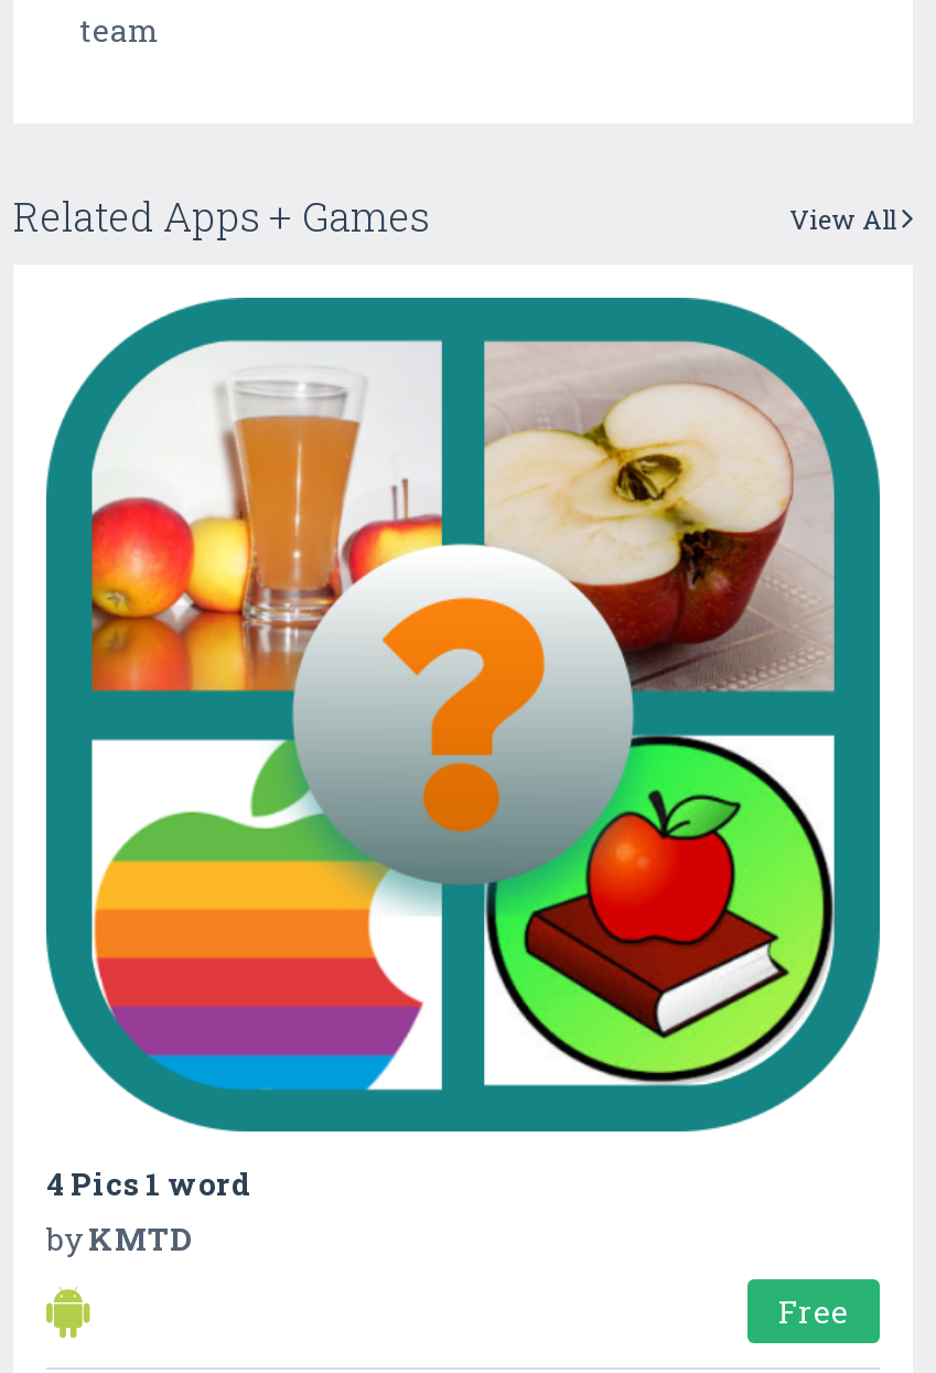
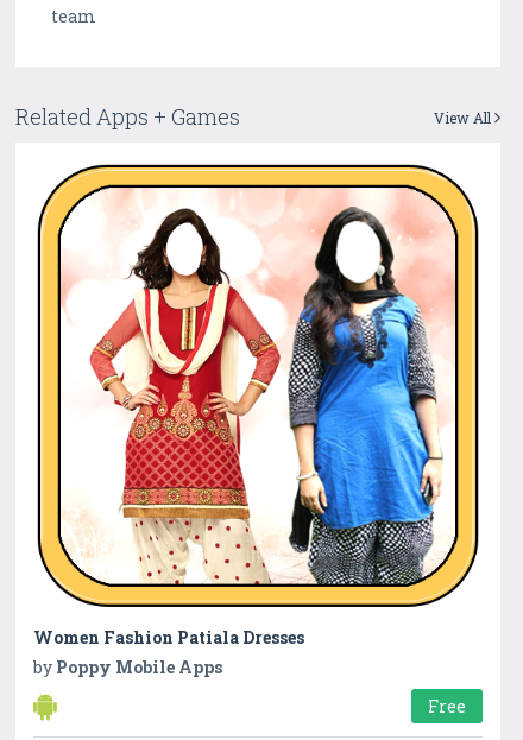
- [image]
- 4 Pics 1 word
- byKMTD
+ [image]
+ Women Fashion Patiala Dresses
+ byPoppy Mobile Apps
